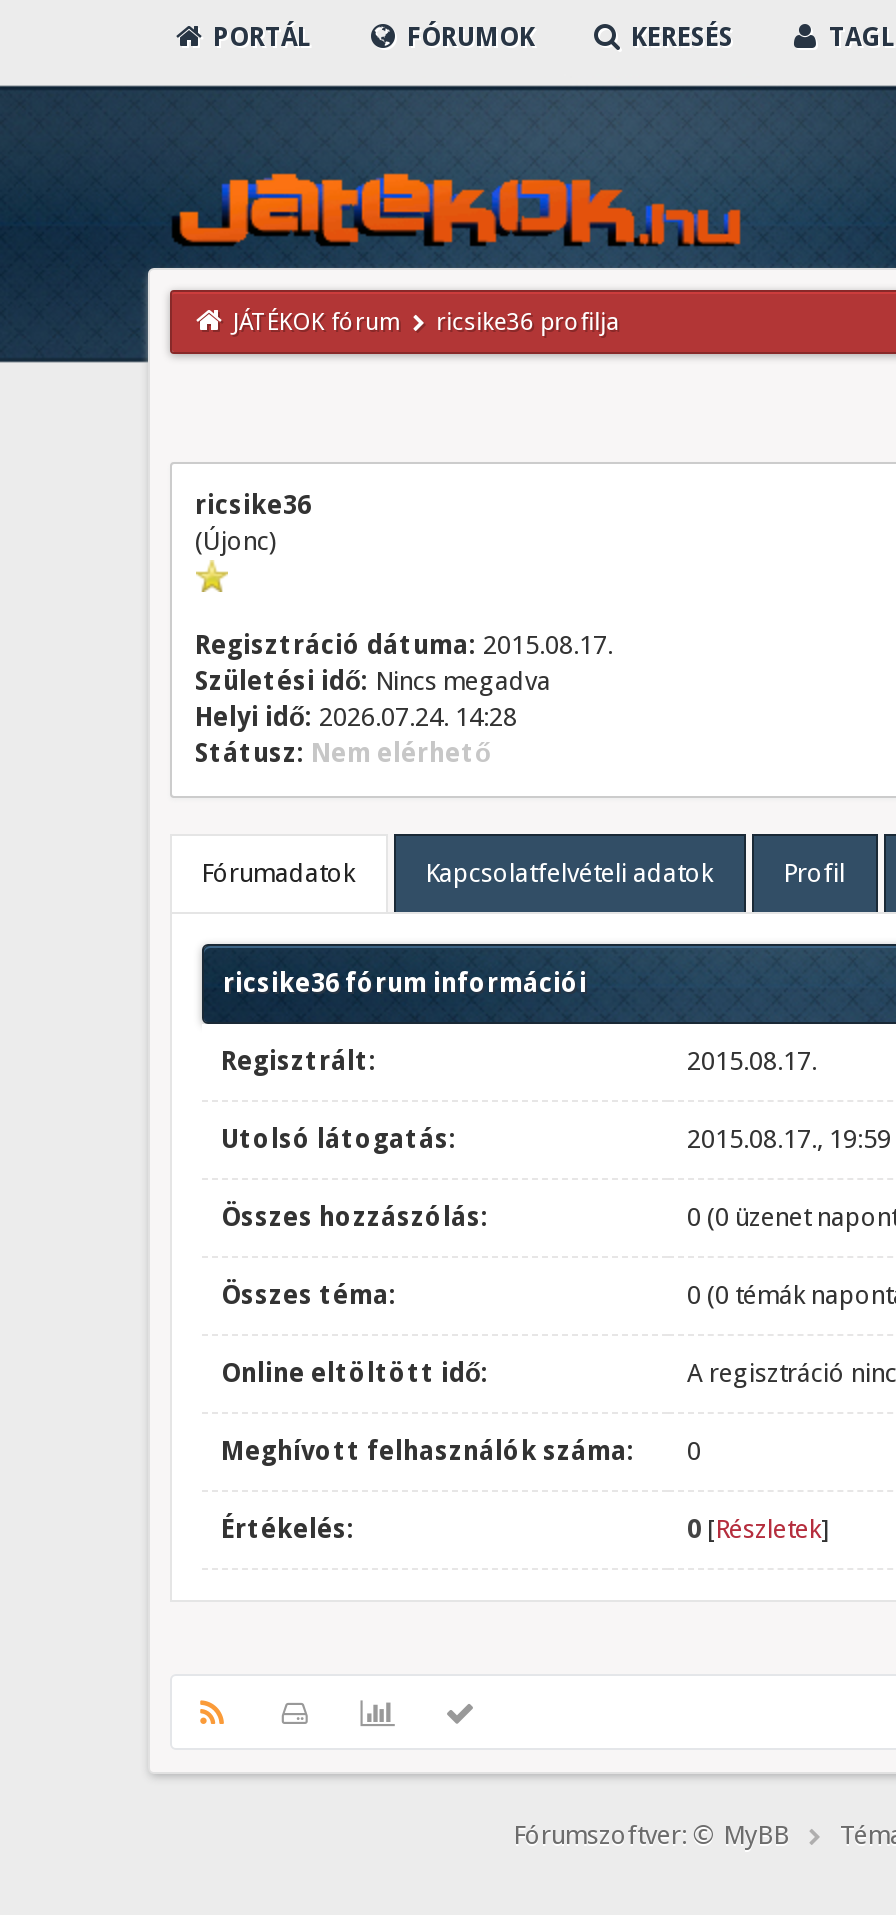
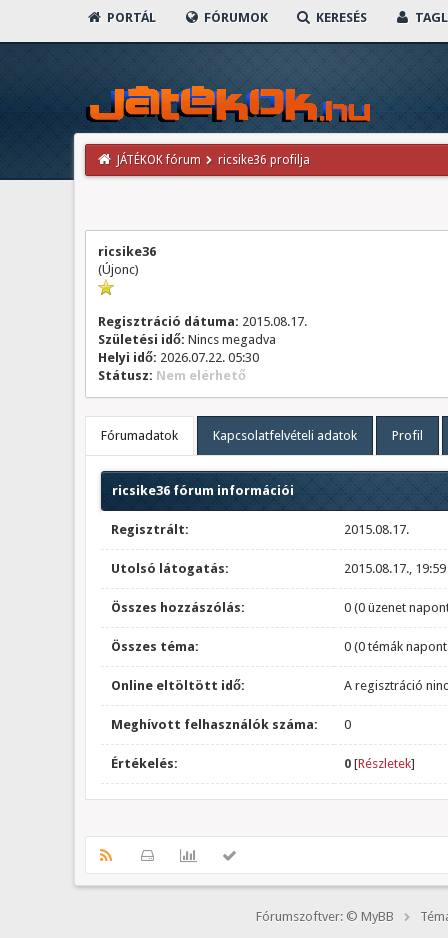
- Helyi idő: 2026.07.24. 14:28
+ Helyi idő: 2026.07.22. 05:30
